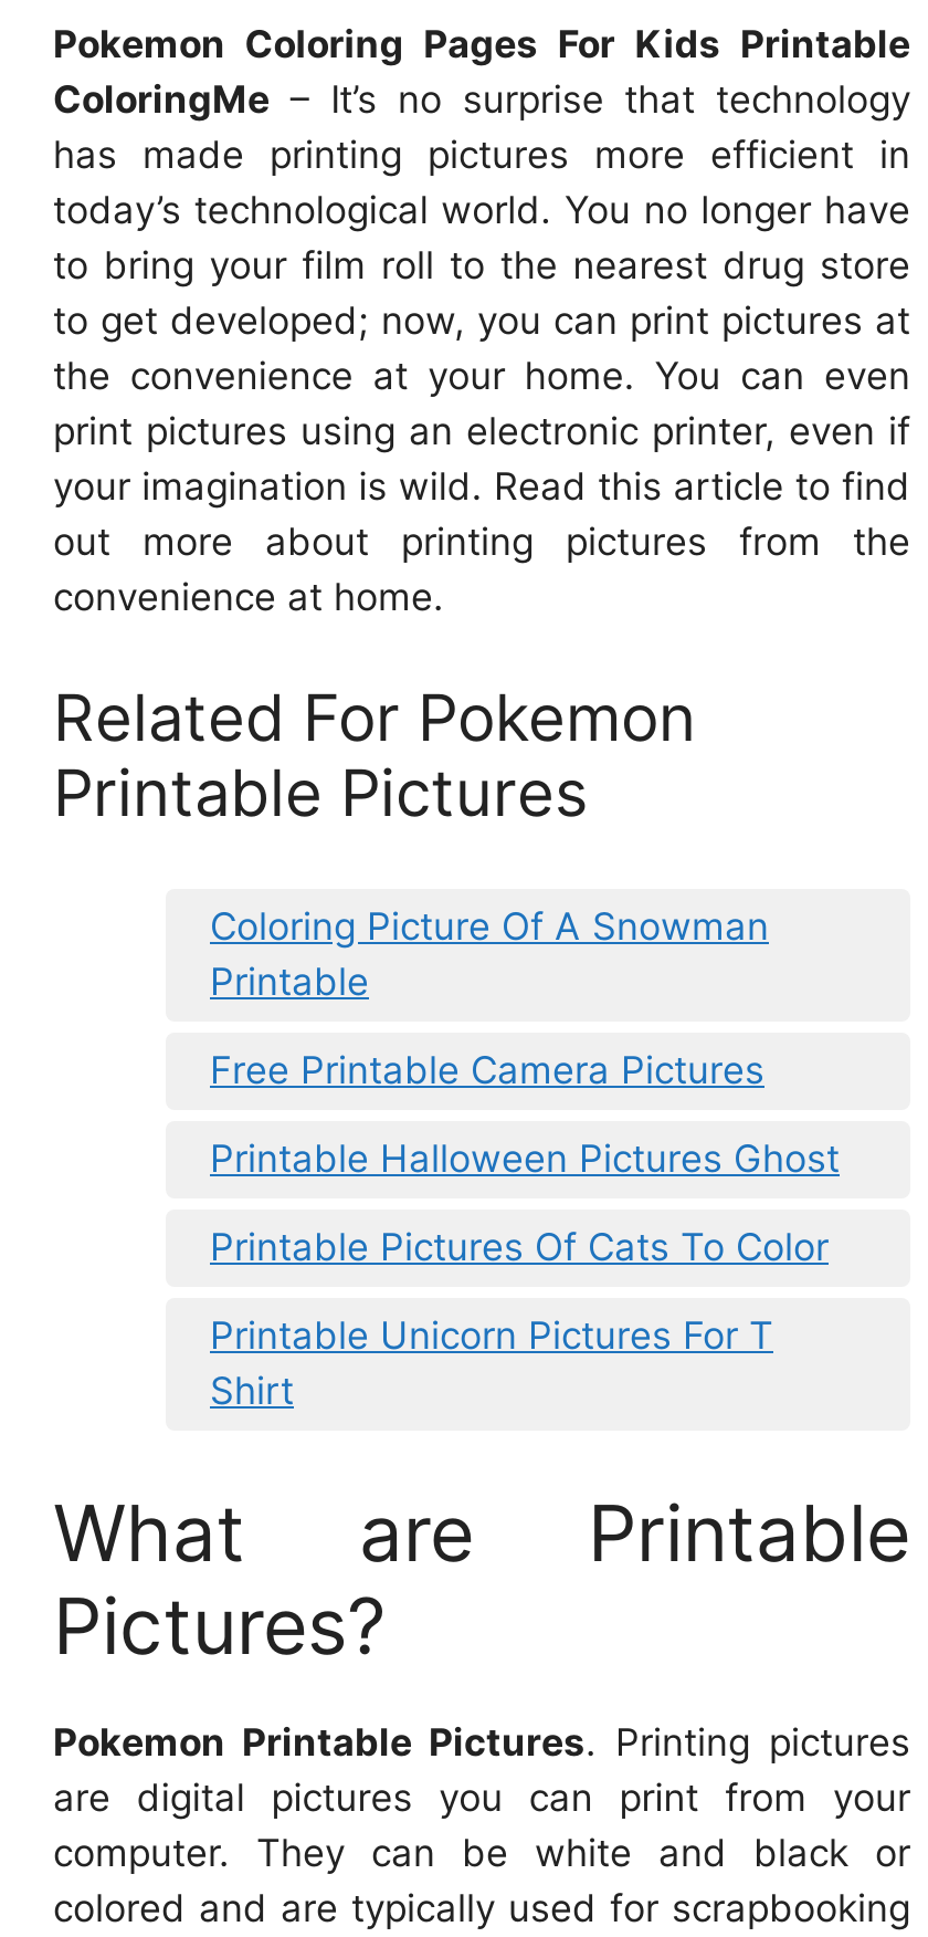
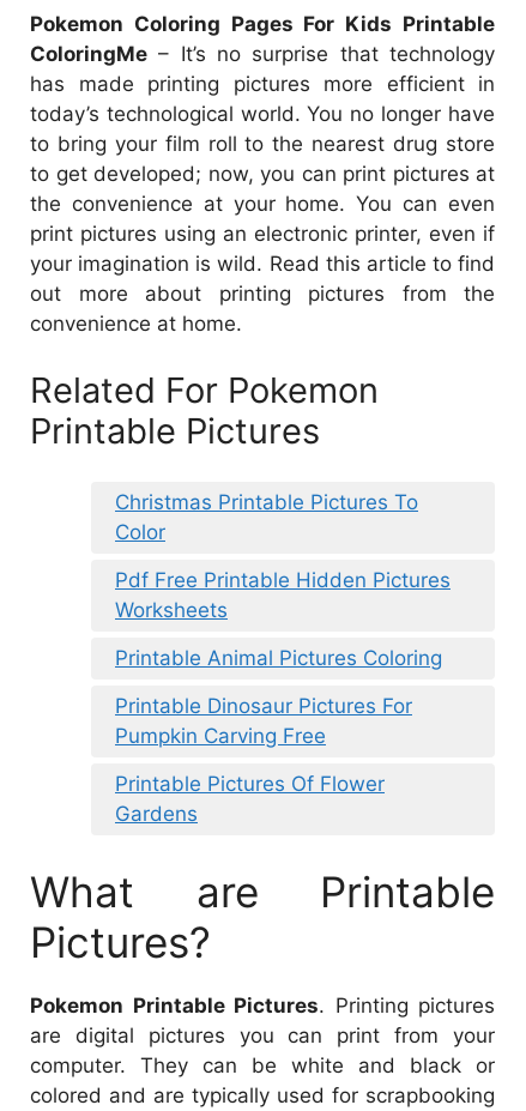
- Coloring Picture Of A Snowman
- Printable
+ Christmas Printable Pictures To
+ Color

- Free Printable Camera Pictures
+ Pdf Free Printable Hidden Pictures
+ Worksheets

- Printable Halloween Pictures Ghost
+ Printable Animal Pictures Coloring

- Printable Pictures Of Cats To Color
+ Printable Dinosaur Pictures For
+ Pumpkin Carving Free

- Printable Unicorn Pictures For T
- Shirt
+ Printable Pictures Of Flower
+ Gardens
